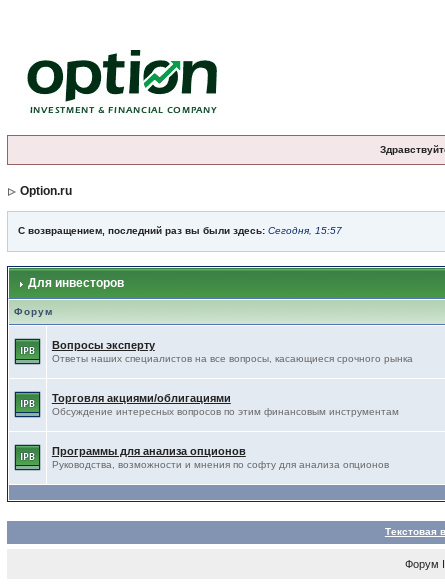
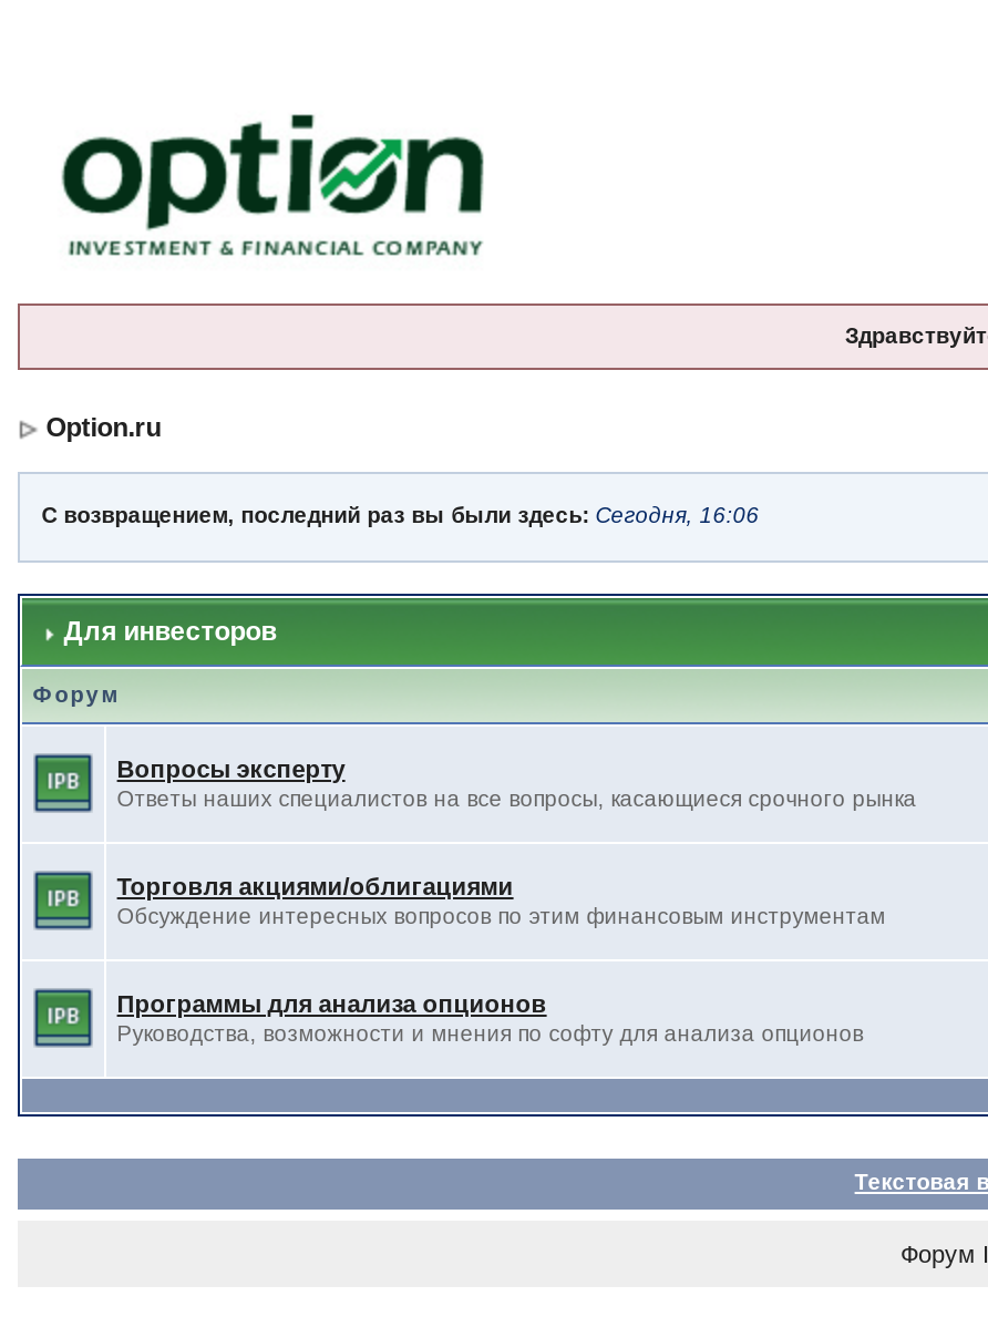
- С возвращением, последний раз вы были здесь: Сегодня, 15:57
+ С возвращением, последний раз вы были здесь: Сегодня, 16:06
